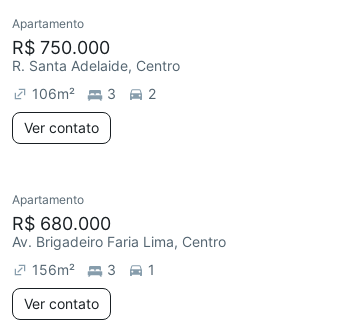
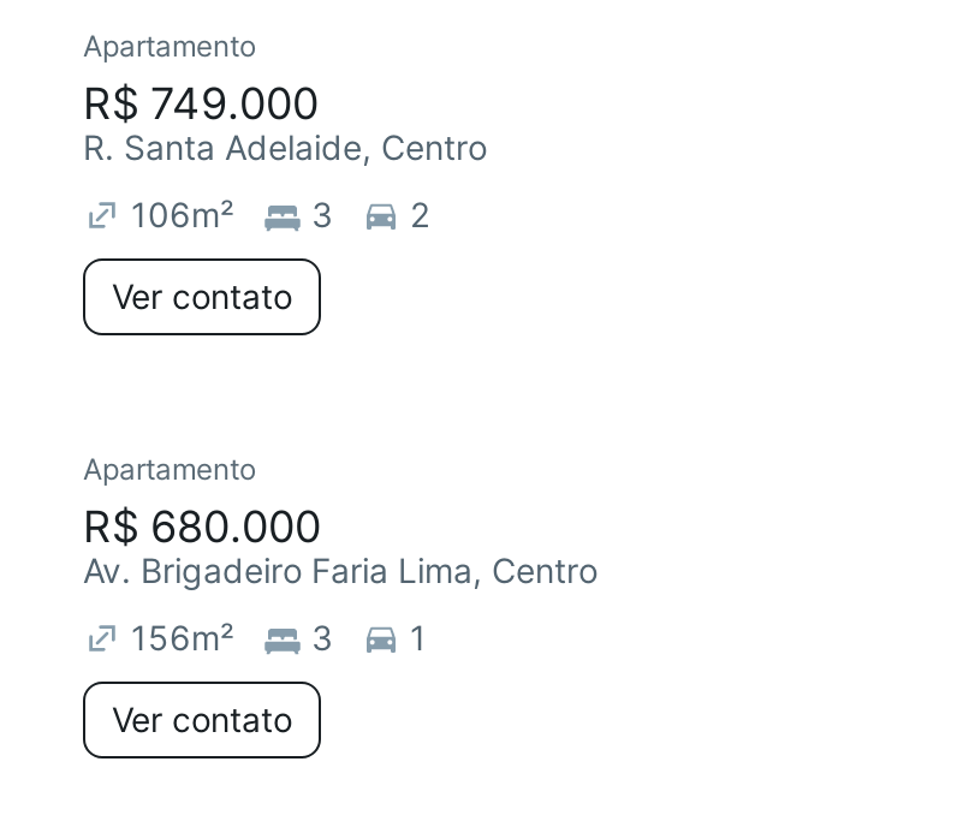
- R$ 750.000
+ R$ 749.000
